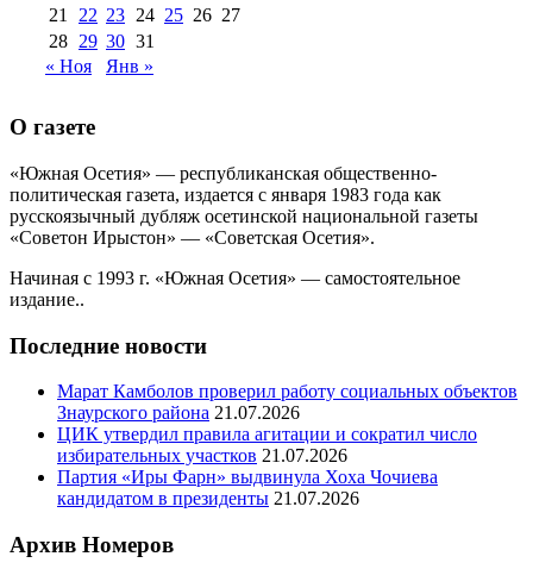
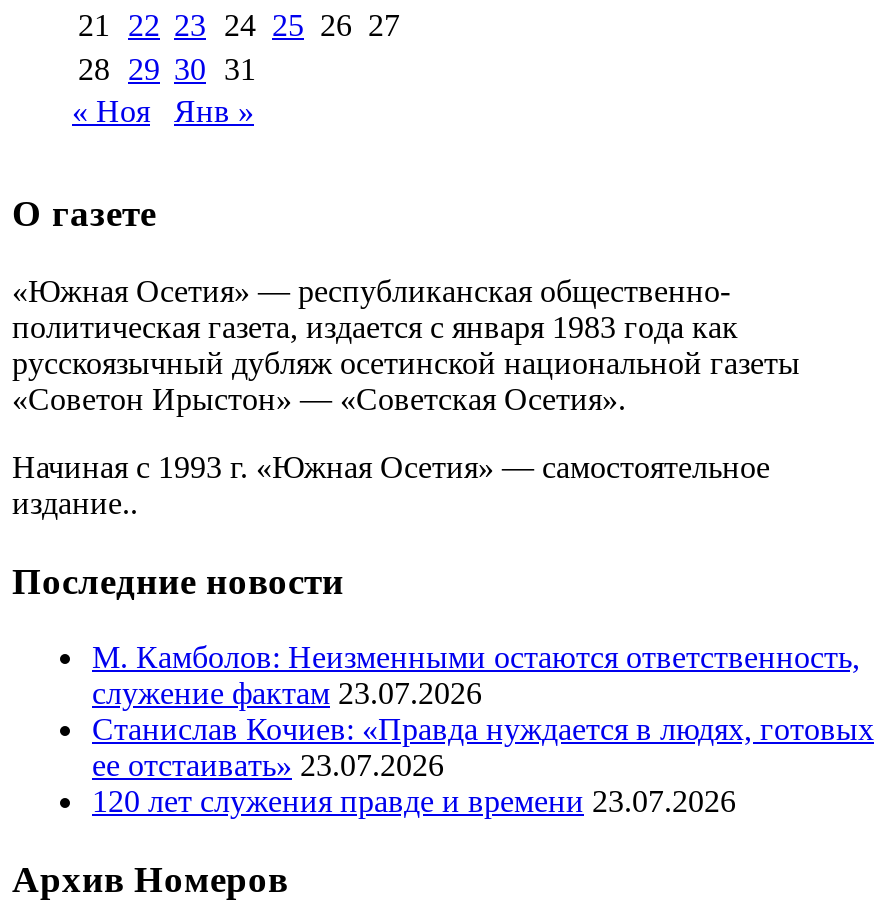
- Марат Камболов проверил работу социальных объектов
- Знаурского района 21.07.2026
- ЦИК утвердил правила агитации и сократил число
- избирательных участков 21.07.2026
- Партия «Иры Фарн» выдвинула Хоха Чочиева
- кандидатом в президенты 21.07.2026
+ М. Камболов: Неизменными остаются ответственность,
+ служение фактам 23.07.2026
+ Станислав Кочиев: «Правда нуждается в людях, готовых
+ ее отстаивать» 23.07.2026
+ 120 лет служения правде и времени 23.07.2026
